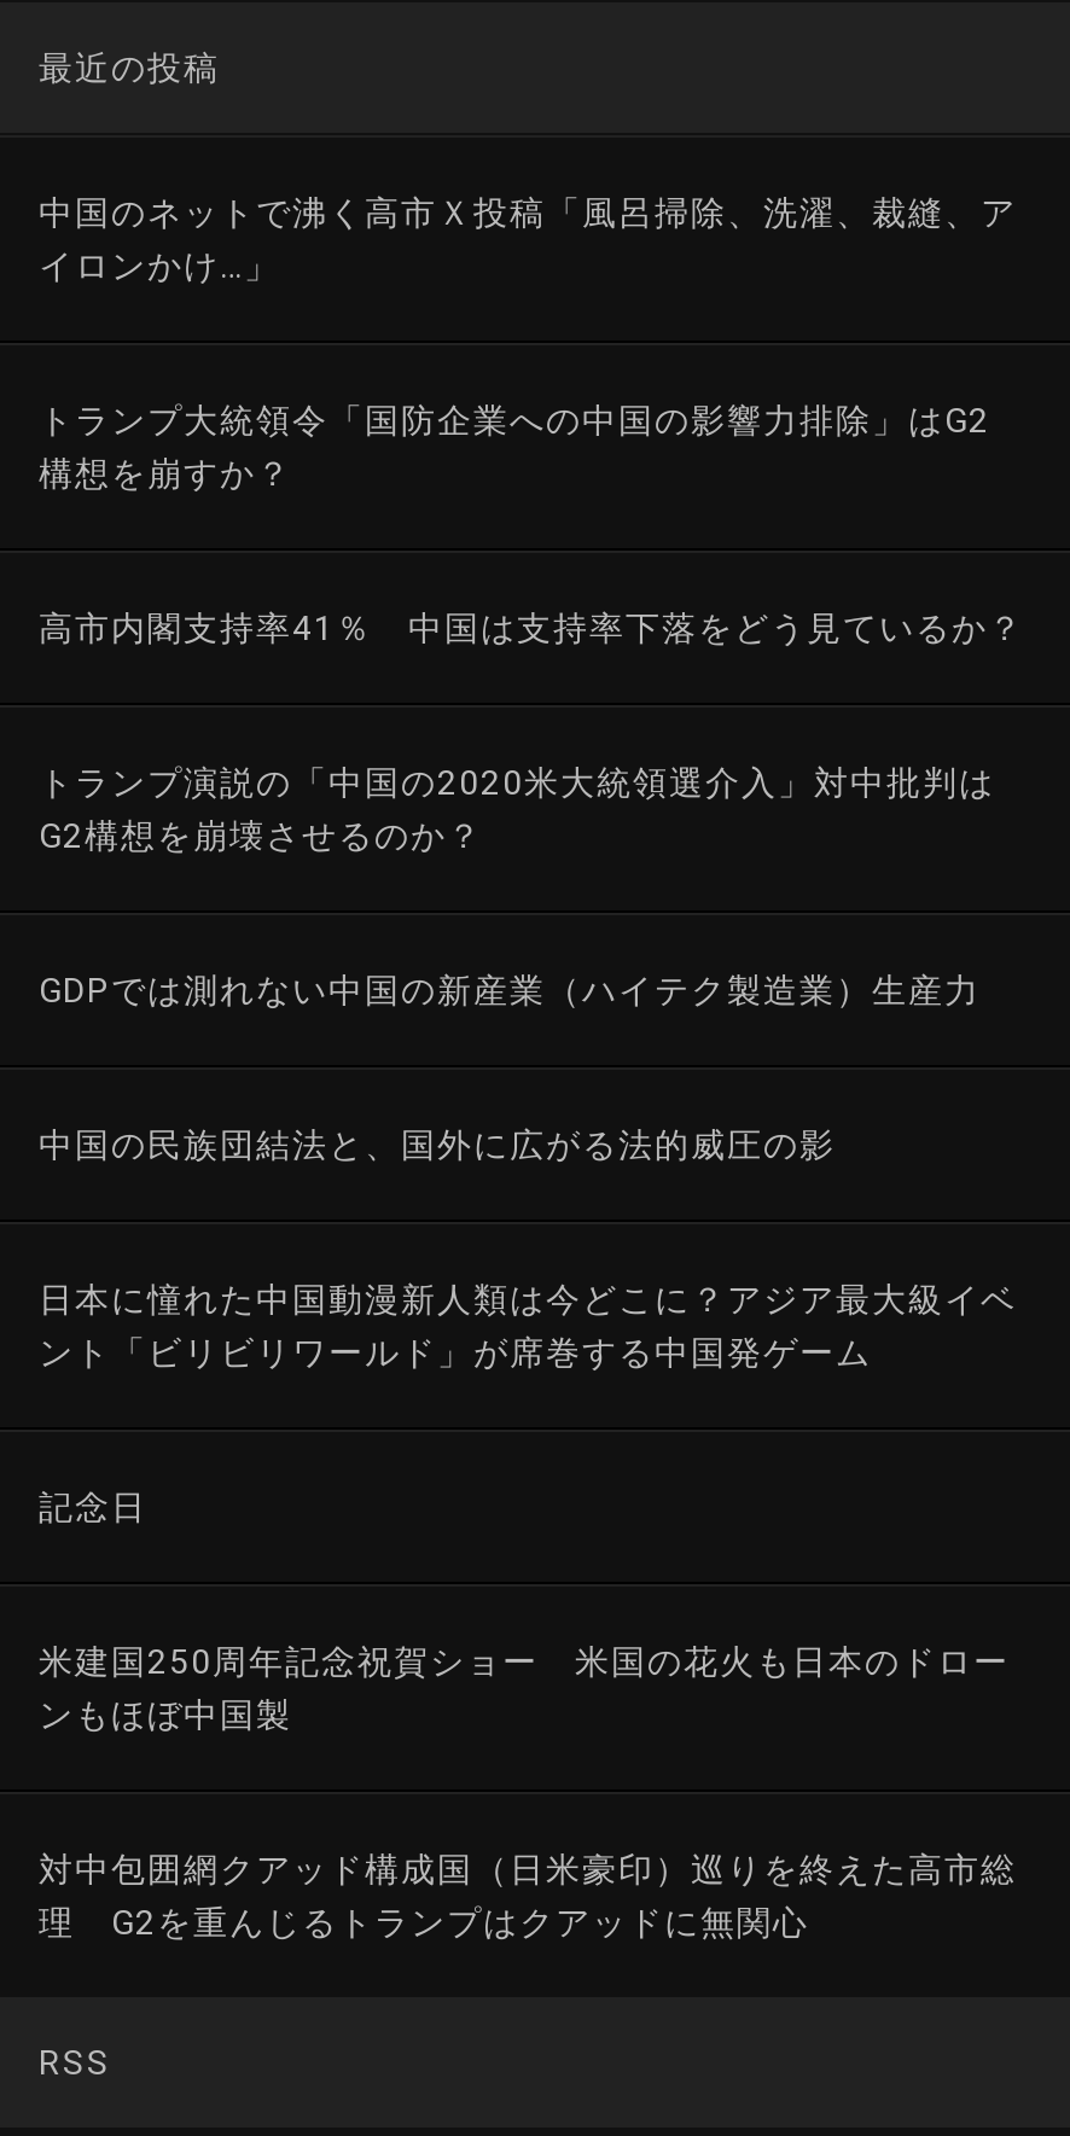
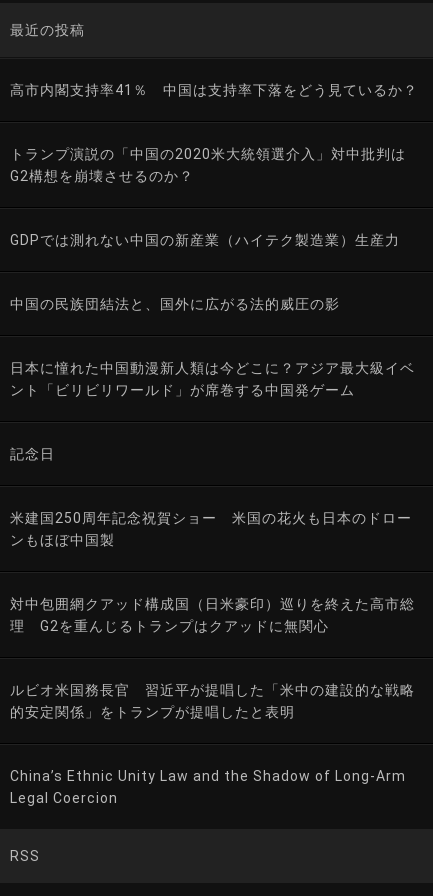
- 中国のネットで沸く高市Ｘ投稿「風呂掃除、洗濯、裁縫、ア
- イロンかけ…」

- トランプ大統領令「国防企業への中国の影響力排除」はG2
- 構想を崩すか？

moved up: 高市内閣支持率41％ 中国は支持率下落をどう見ているか？ | トランプ演説の「中国の2020米大統領選介入」対中批判は | G2構想を崩壊させるのか？ | ... | 対中包囲網クアッド構成国（日米豪印）巡りを終えた高市総 | 理 G2を重んじるトランプはクアッドに無関心

+ ルビオ米国務長官 習近平が提唱した「米中の建設的な戦略
+ 的安定関係」をトランプが提唱したと表明

+ China’s Ethnic Unity Law and the Shadow of Long-Arm
+ Legal Coercion
